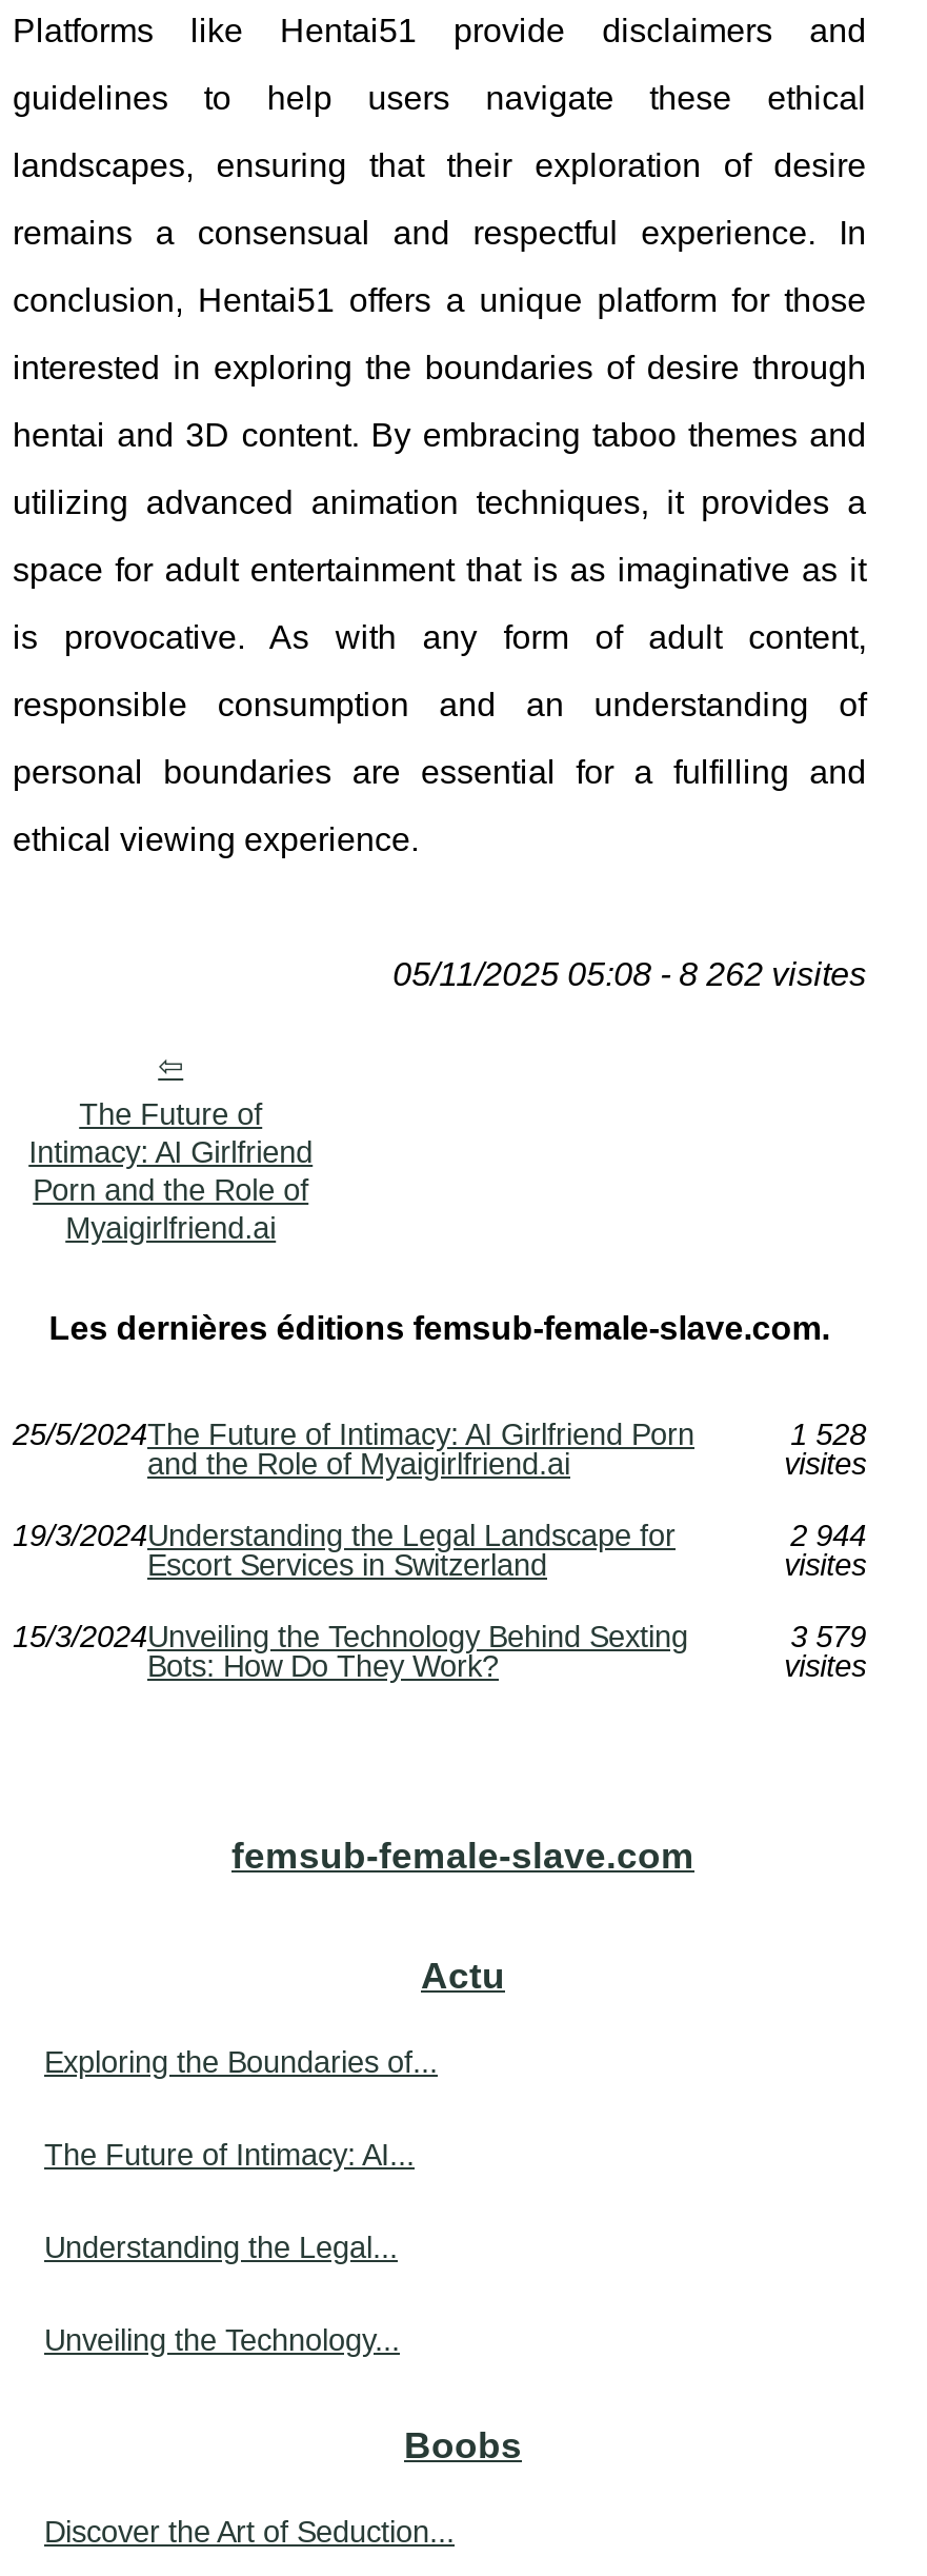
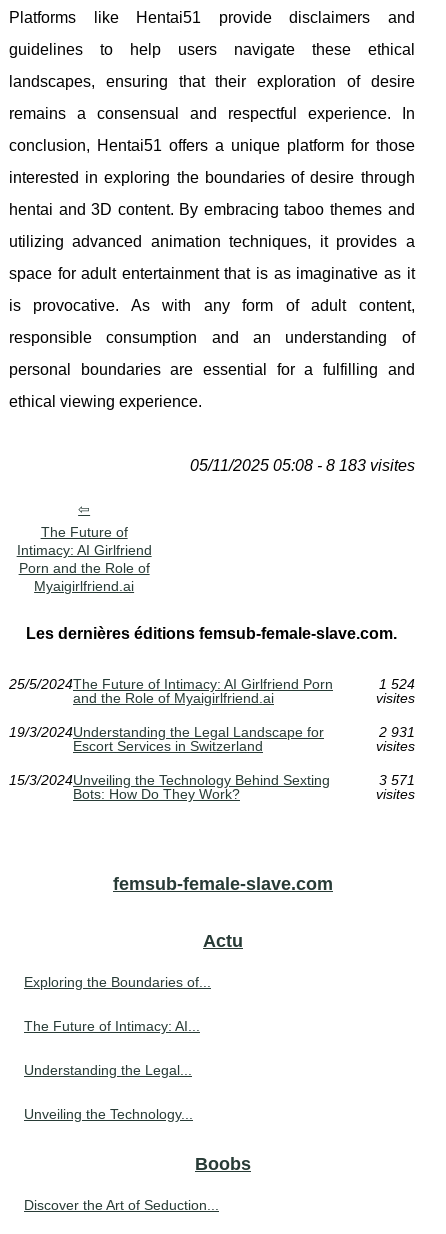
- 05/11/2025 05:08 - 8 262 visites
+ 05/11/2025 05:08 - 8 183 visites

- 1 528
+ 1 524

- 2 944
+ 2 931

- 3 579
+ 3 571
